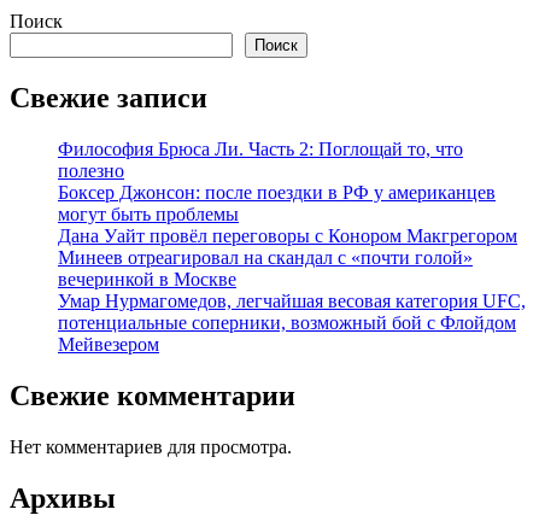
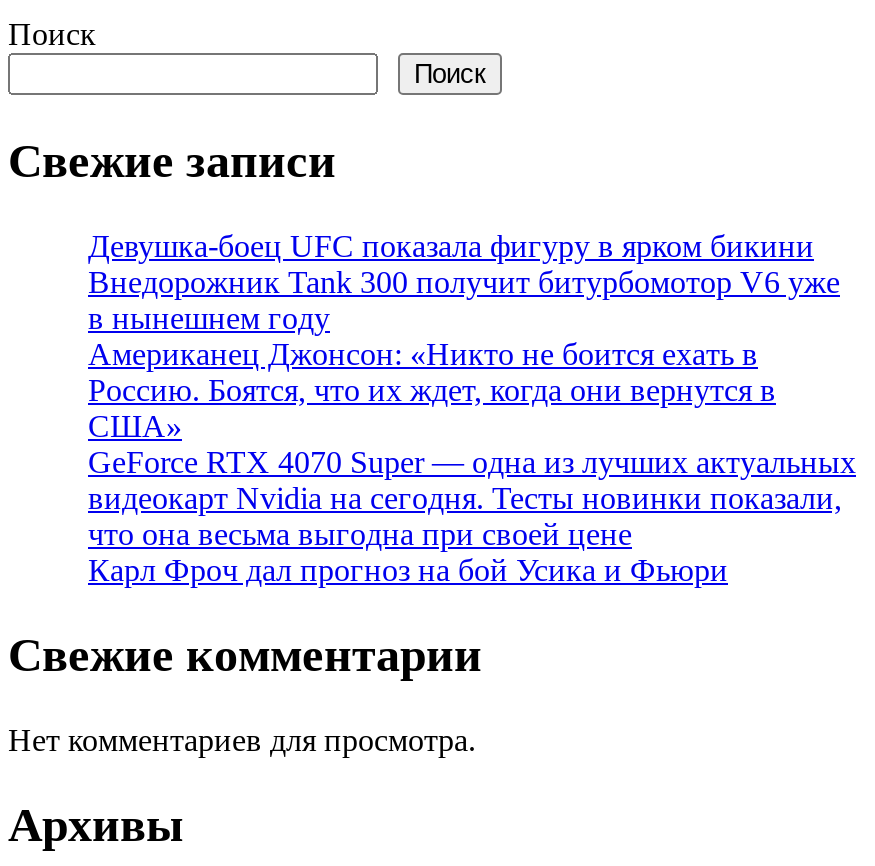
- Философия Брюса Ли. Часть 2: Поглощай то, что
- полезно
- Боксер Джонсон: после поездки в РФ у американцев
- могут быть проблемы
- Дана Уайт провёл переговоры с Конором Макгрегором
- Минеев отреагировал на скандал с «почти голой»
- вечеринкой в Москве
- Умар Нурмагомедов, легчайшая весовая категория UFC,
- потенциальные соперники, возможный бой с Флойдом
- Мейвезером
+ Девушка-боец UFC показала фигуру в ярком бикини
+ Внедорожник Tank 300 получит битурбомотор V6 уже
+ в нынешнем году
+ Американец Джонсон: «Никто не боится ехать в
+ Россию. Боятся, что их ждет, когда они вернутся в
+ США»
+ GeForce RTX 4070 Super — одна из лучших актуальных
+ видеокарт Nvidia на сегодня. Тесты новинки показали,
+ что она весьма выгодна при своей цене
+ Карл Фроч дал прогноз на бой Усика и Фьюри
